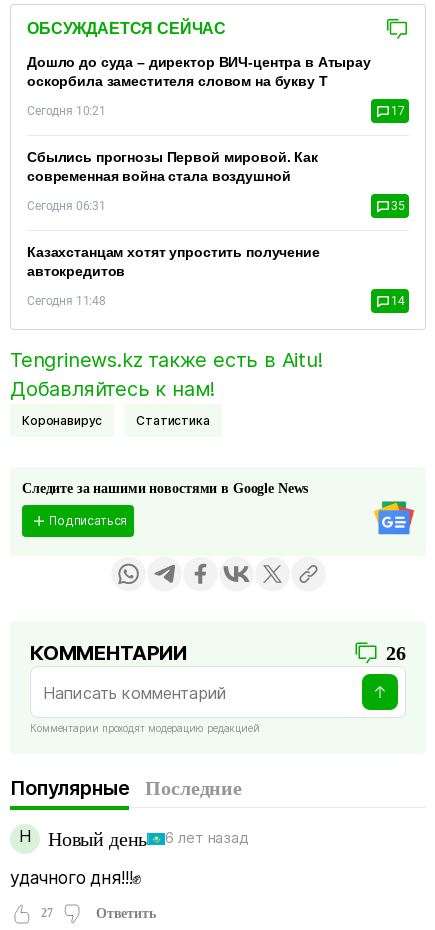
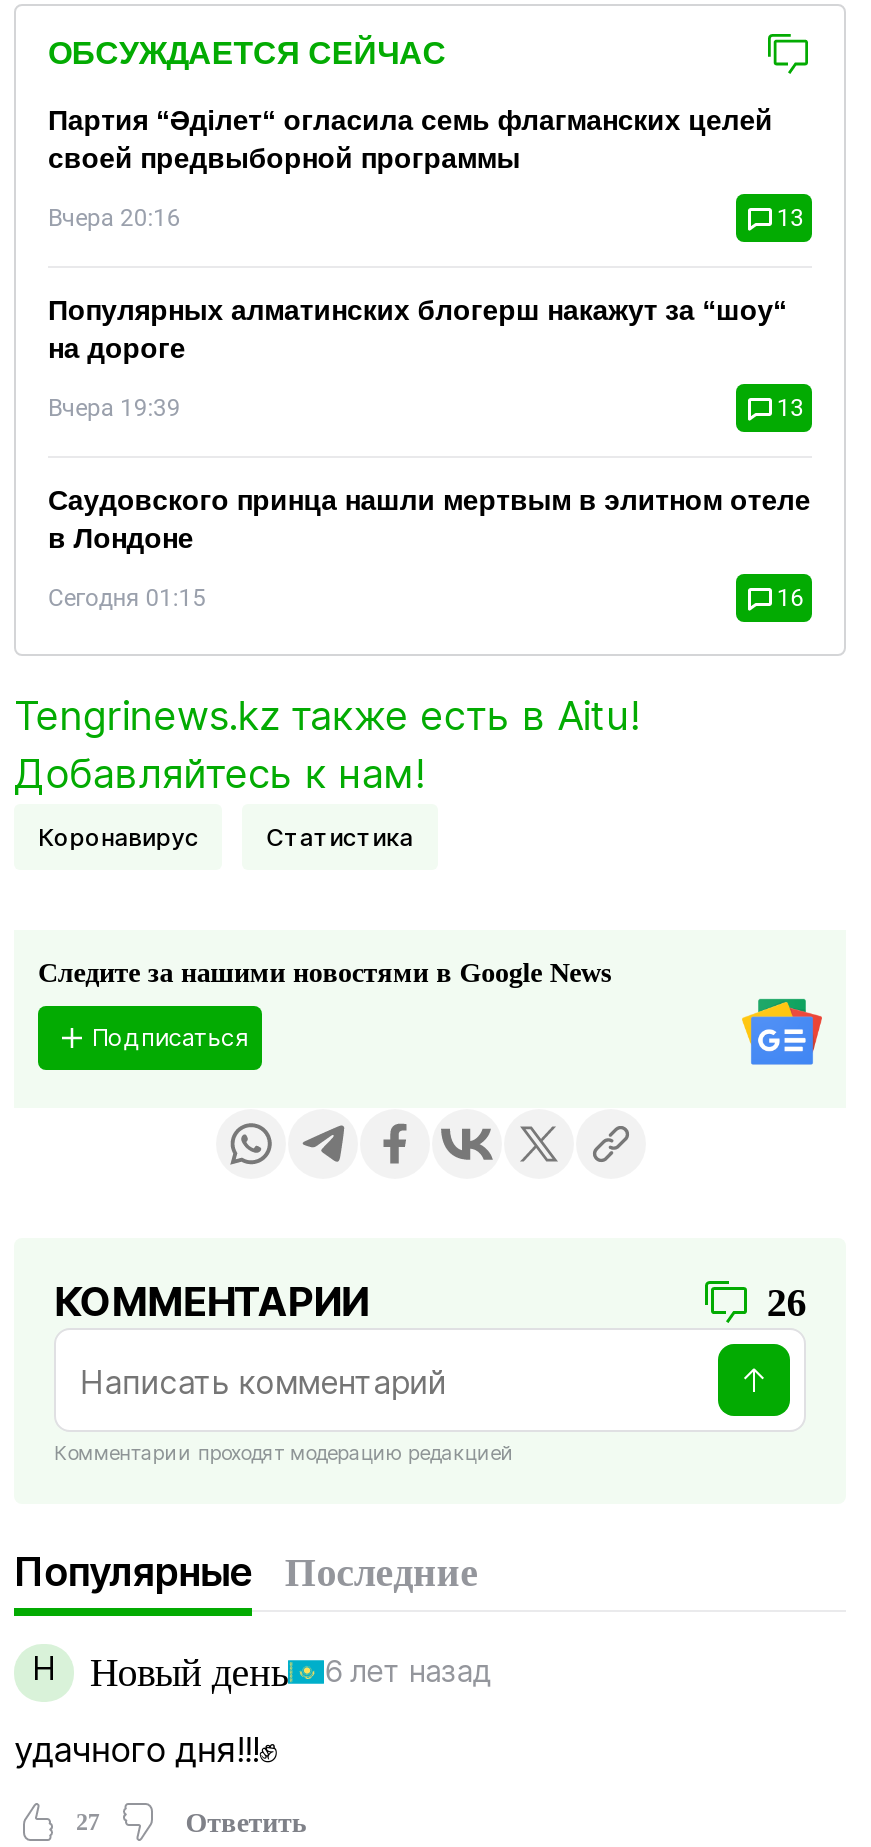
- Дошло до суда – директор ВИЧ-центра в Атырау
- оскорбила заместителя словом на букву Т
+ Партия “Әділет“ огласила семь флагманских целей
+ своей предвыборной программы

- Сегодня 10:21
- 17
+ Вчера 20:16
+ 13

- Сбылись прогнозы Первой мировой. Как
- современная война стала воздушной
+ Популярных алматинских блогерш накажут за “шоу“
+ на дороге

- Сегодня 06:31
- 35
+ Вчера 19:39
+ 13

- Казахстанцам хотят упростить получение
- автокредитов
+ Саудовского принца нашли мертвым в элитном отеле
+ в Лондоне

- Сегодня 11:48
- 14
+ Сегодня 01:15
+ 16
